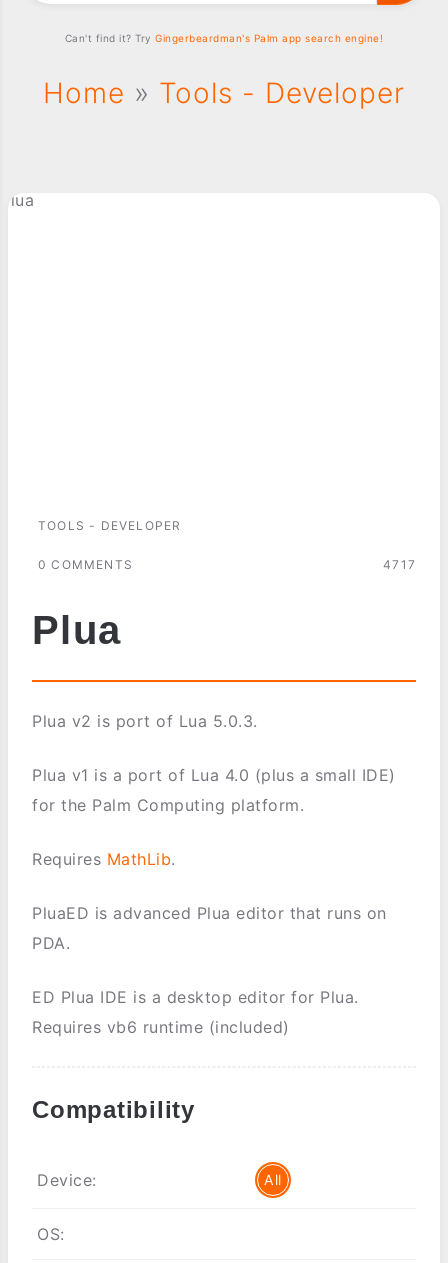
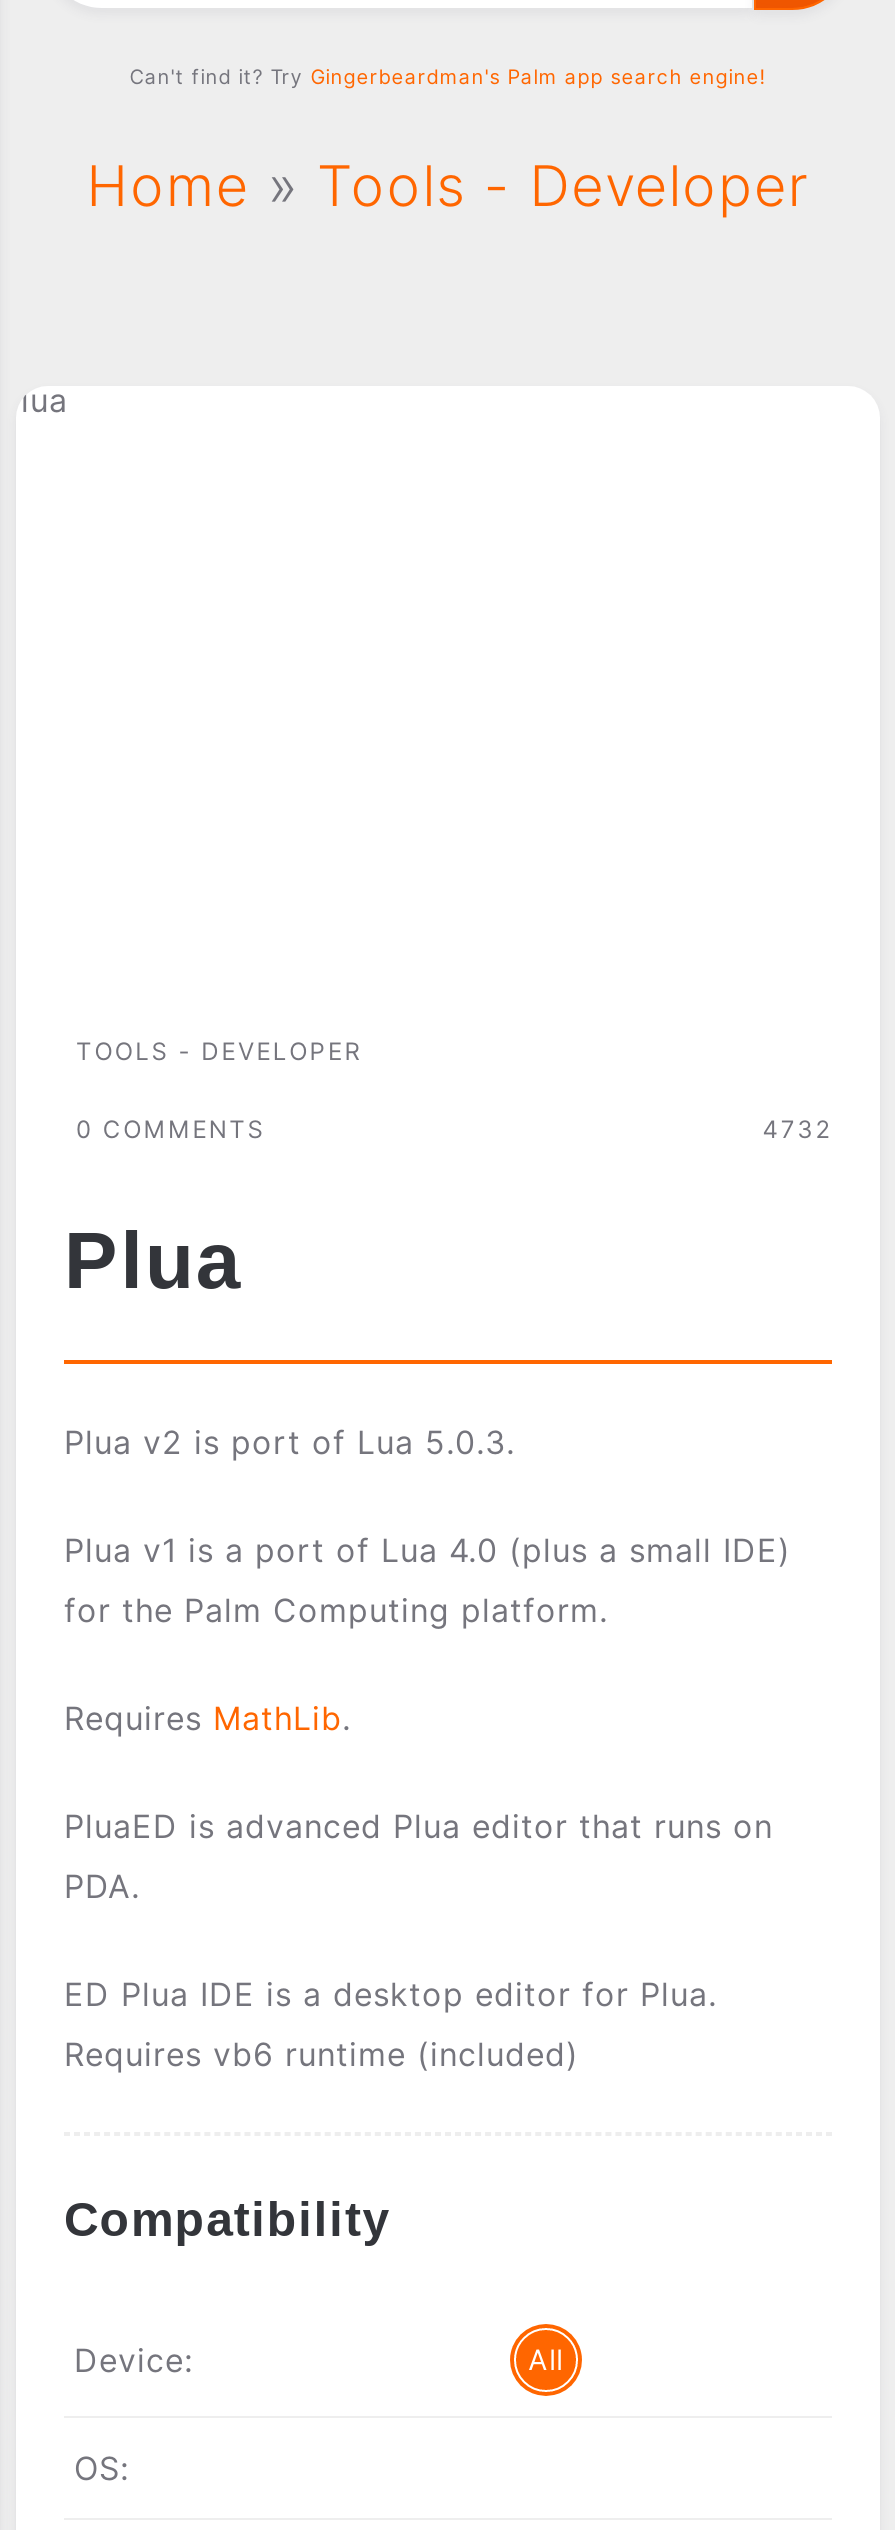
- 4717
+ 4732
